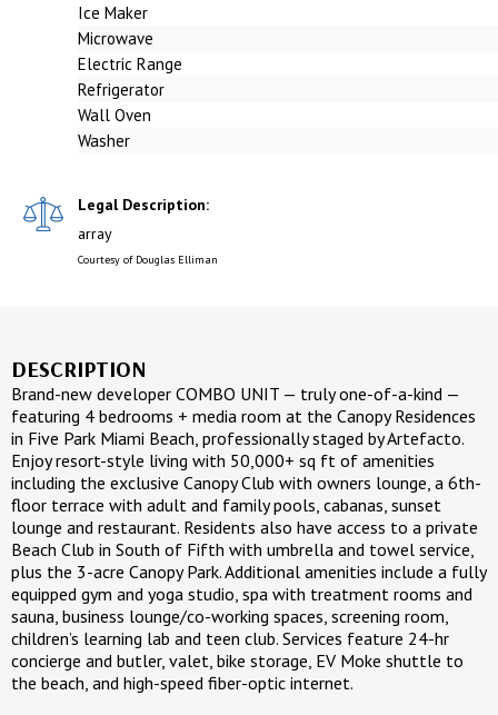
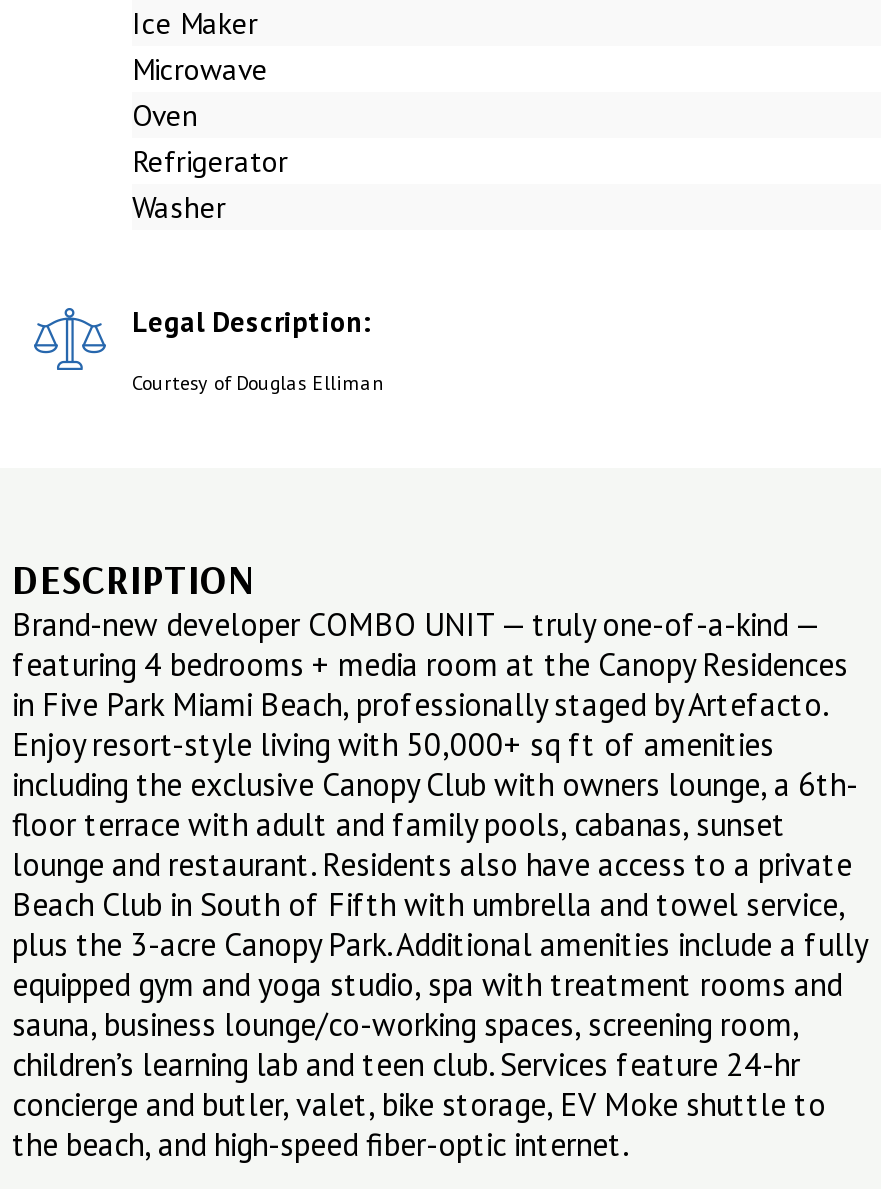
- Electric Range
+ Oven

- Wall Oven

- array
